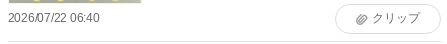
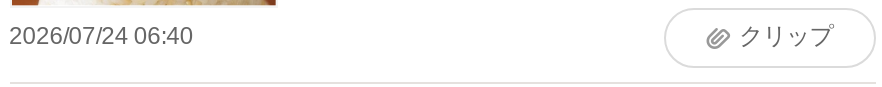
- 2026/07/22 06:40
+ 2026/07/24 06:40
